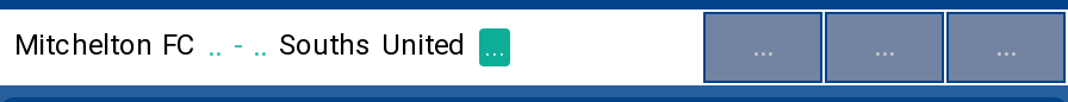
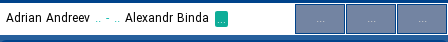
- Mitchelton FC .. - .. Souths United ...
+ Adrian Andreev .. - .. Alexandr Binda ...
